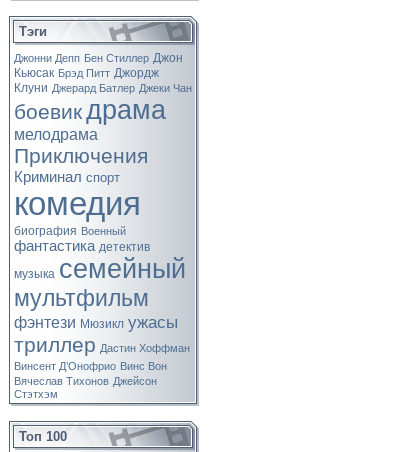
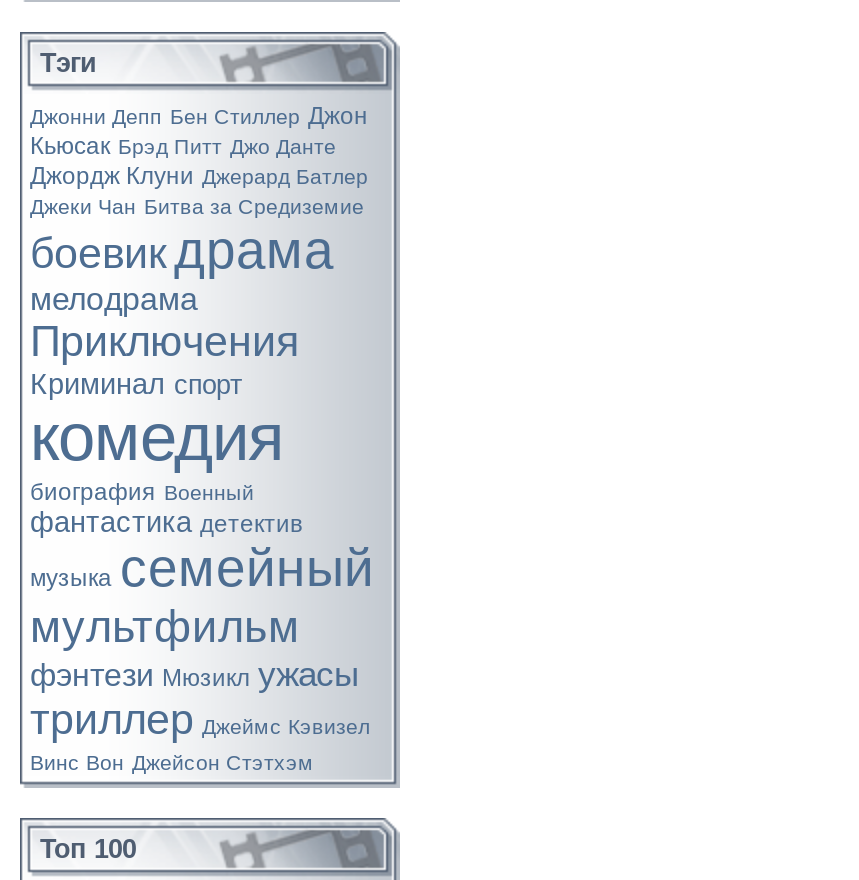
- Кьюсак Брэд Питт Джордж
- Клуни Джерард Батлер Джеки Чан
+ Кьюсак Брэд Питт Джо Данте
+ Джордж Клуни Джерард Батлер
+ Джеки Чан Битва за Средиземие

- триллер Дастин Хоффман
- Винсент Д’Онофрио Винс Вон
- Вячеслав Тихонов Джейсон
- Стэтхэм
+ триллер Джеймс Кэвизел
+ Винс Вон Джейсон Стэтхэм
